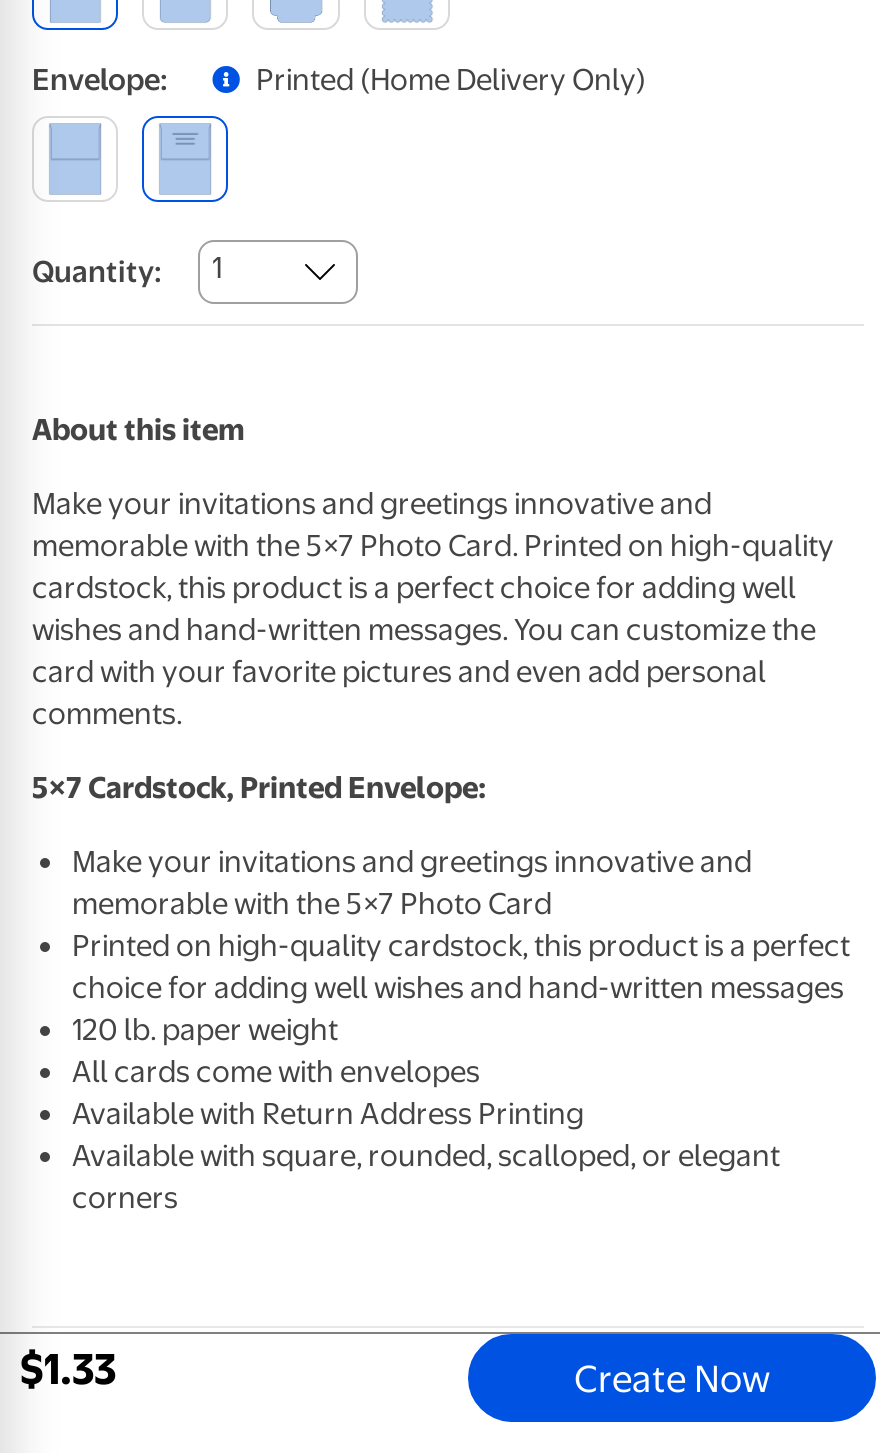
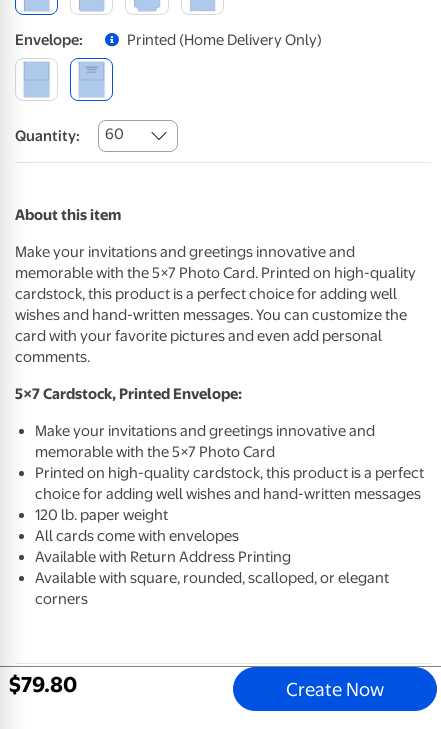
- Quantity: 1
+ Quantity: 60

- $1.33
+ $79.80
